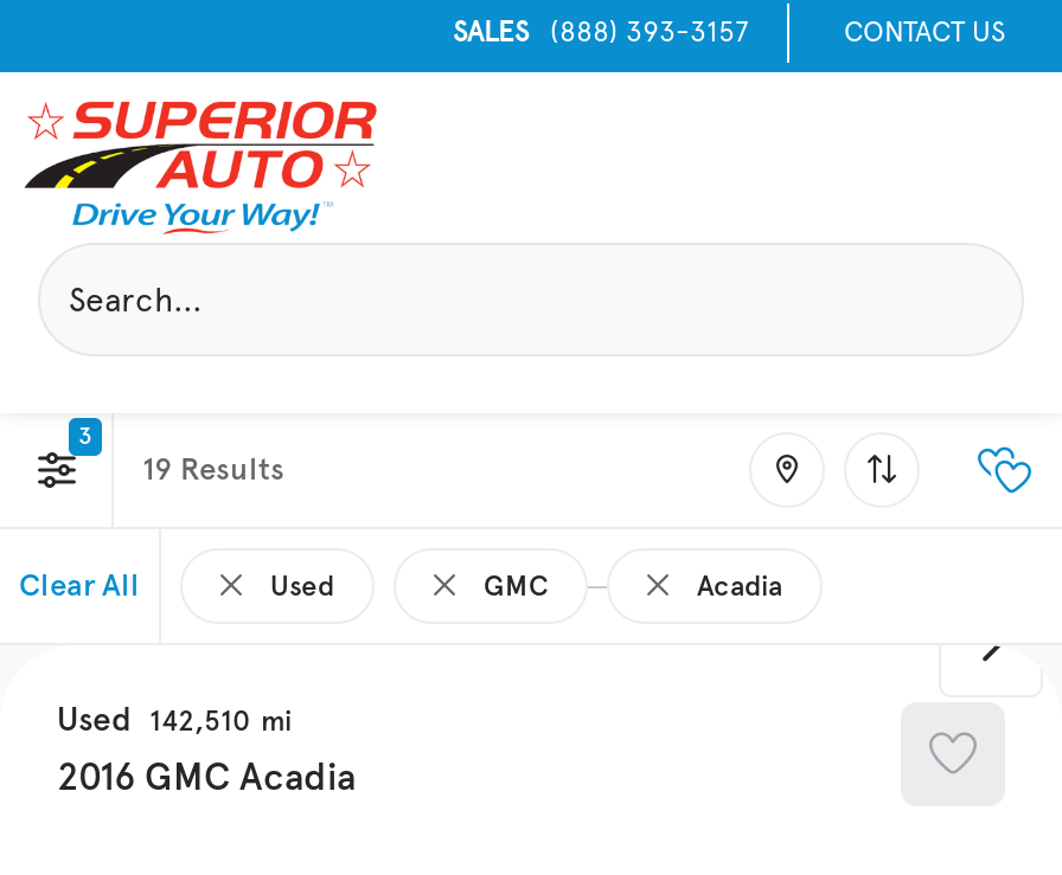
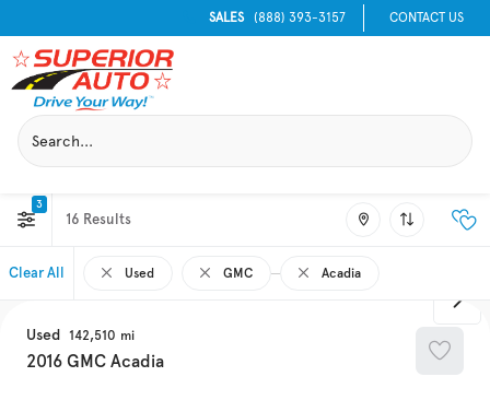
- 19
+ 16
